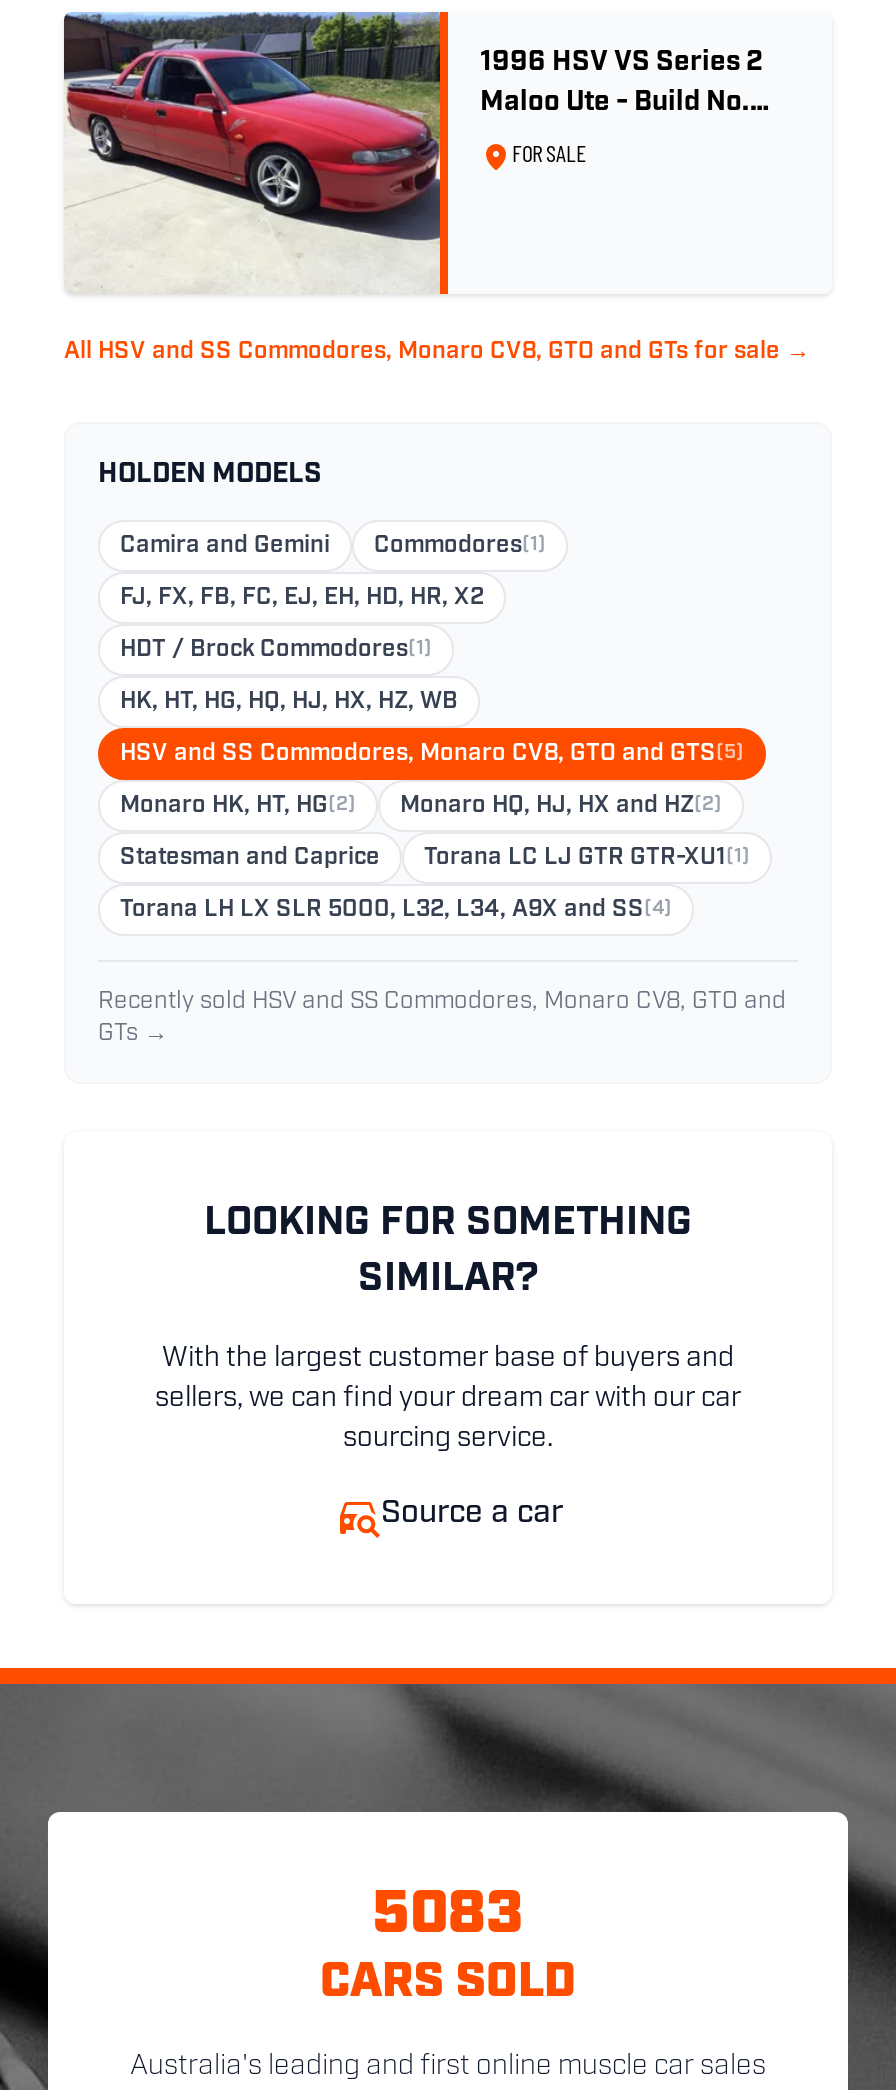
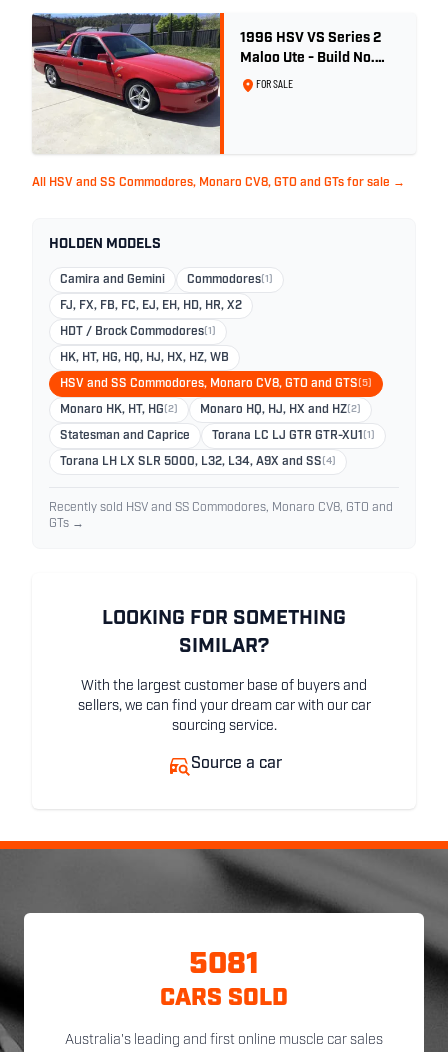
- 5083
+ 5081
